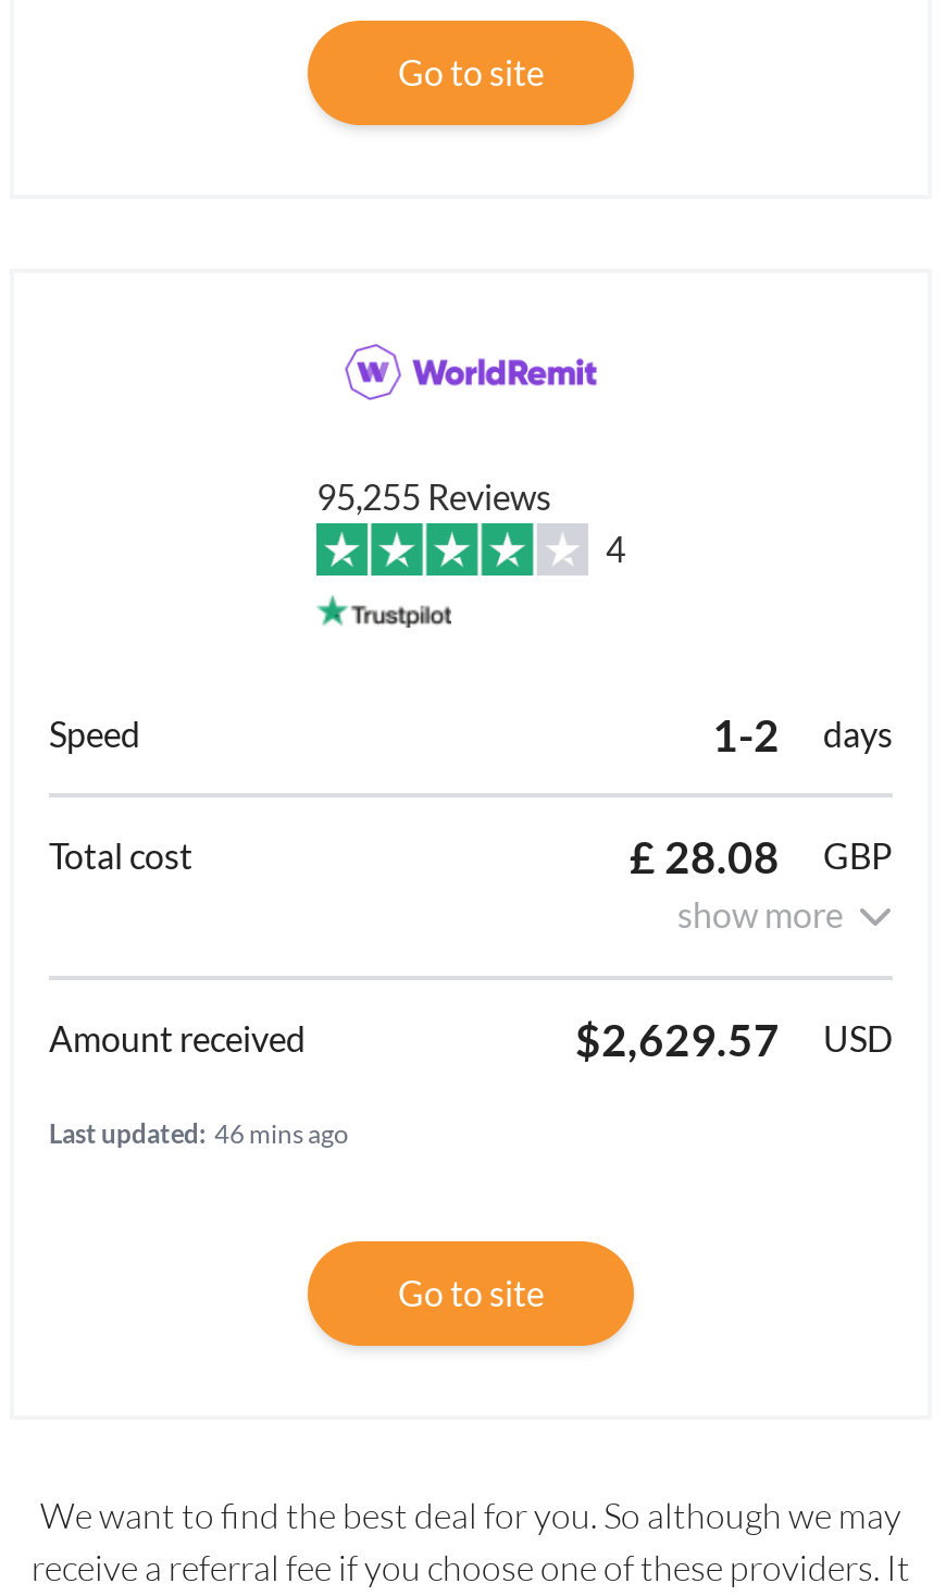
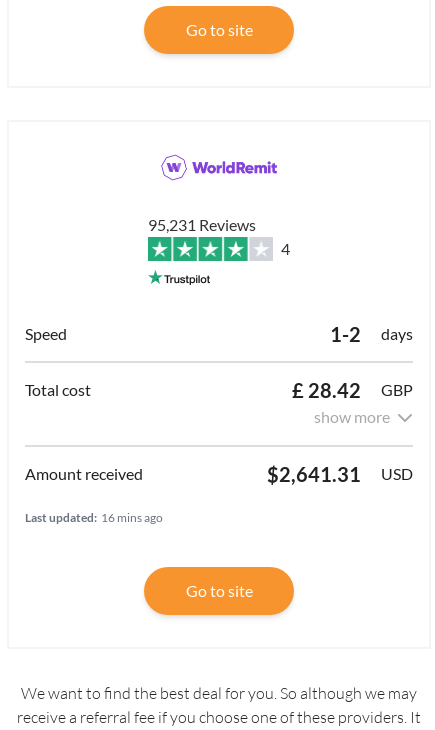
- 95,255 Reviews
+ 95,231 Reviews

- £ 28.08 GBP
+ £ 28.42 GBP

- $2,629.57 USD
+ $2,641.31 USD

- Last updated: 46 mins ago
+ Last updated: 16 mins ago
